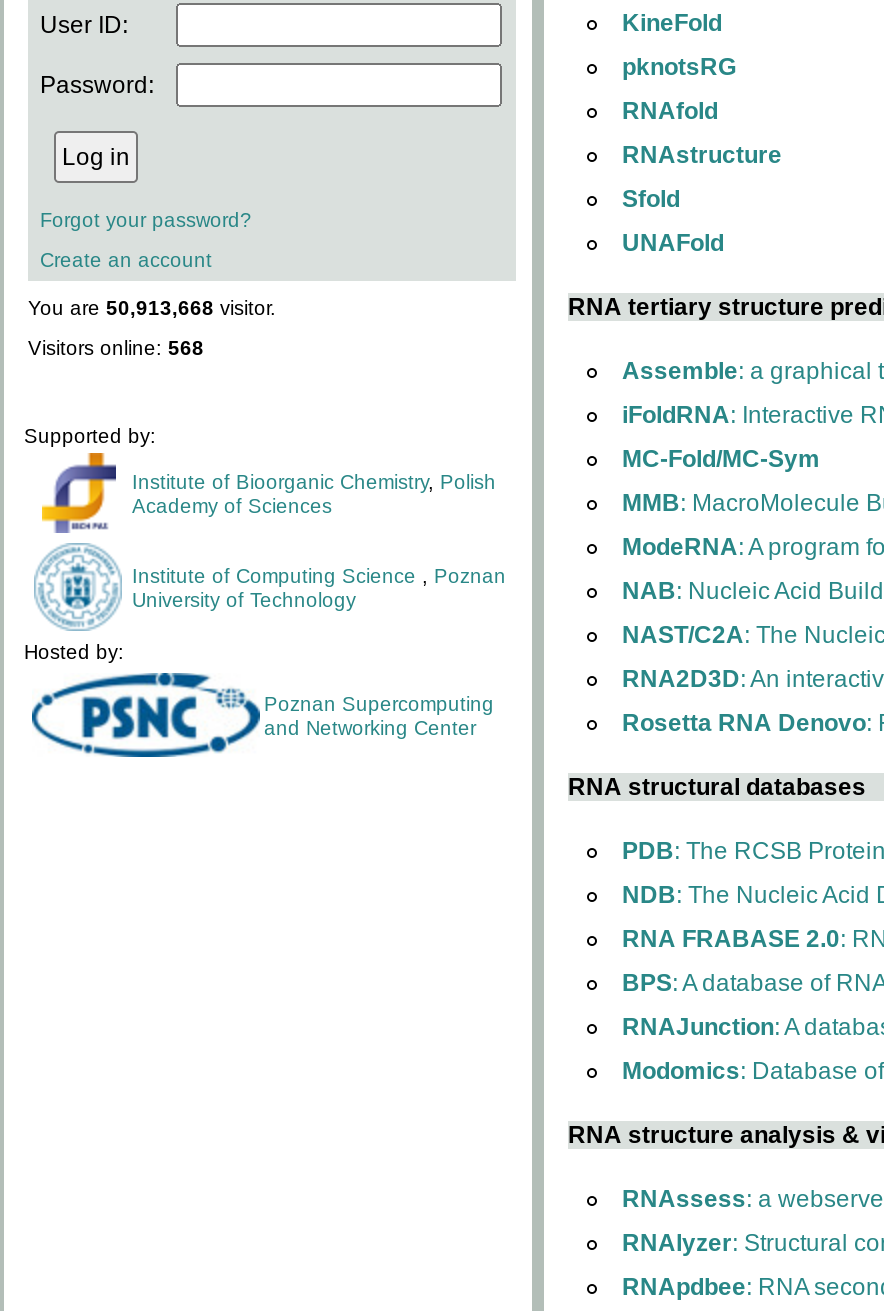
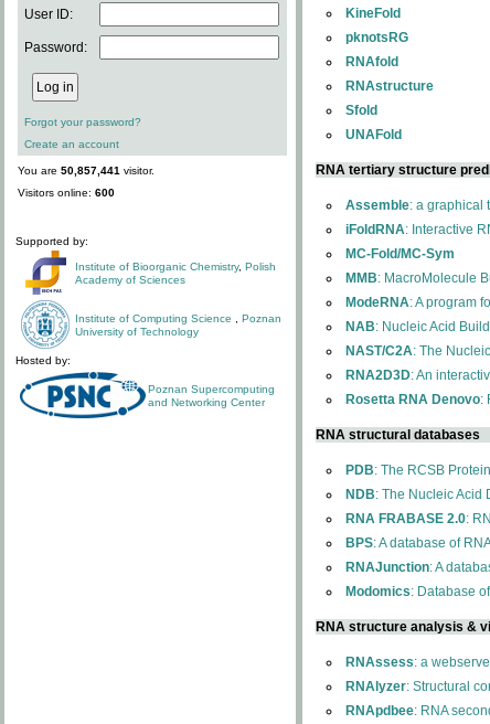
- You are 50,913,668 visitor.
+ You are 50,857,441 visitor.

- Visitors online: 568
+ Visitors online: 600
